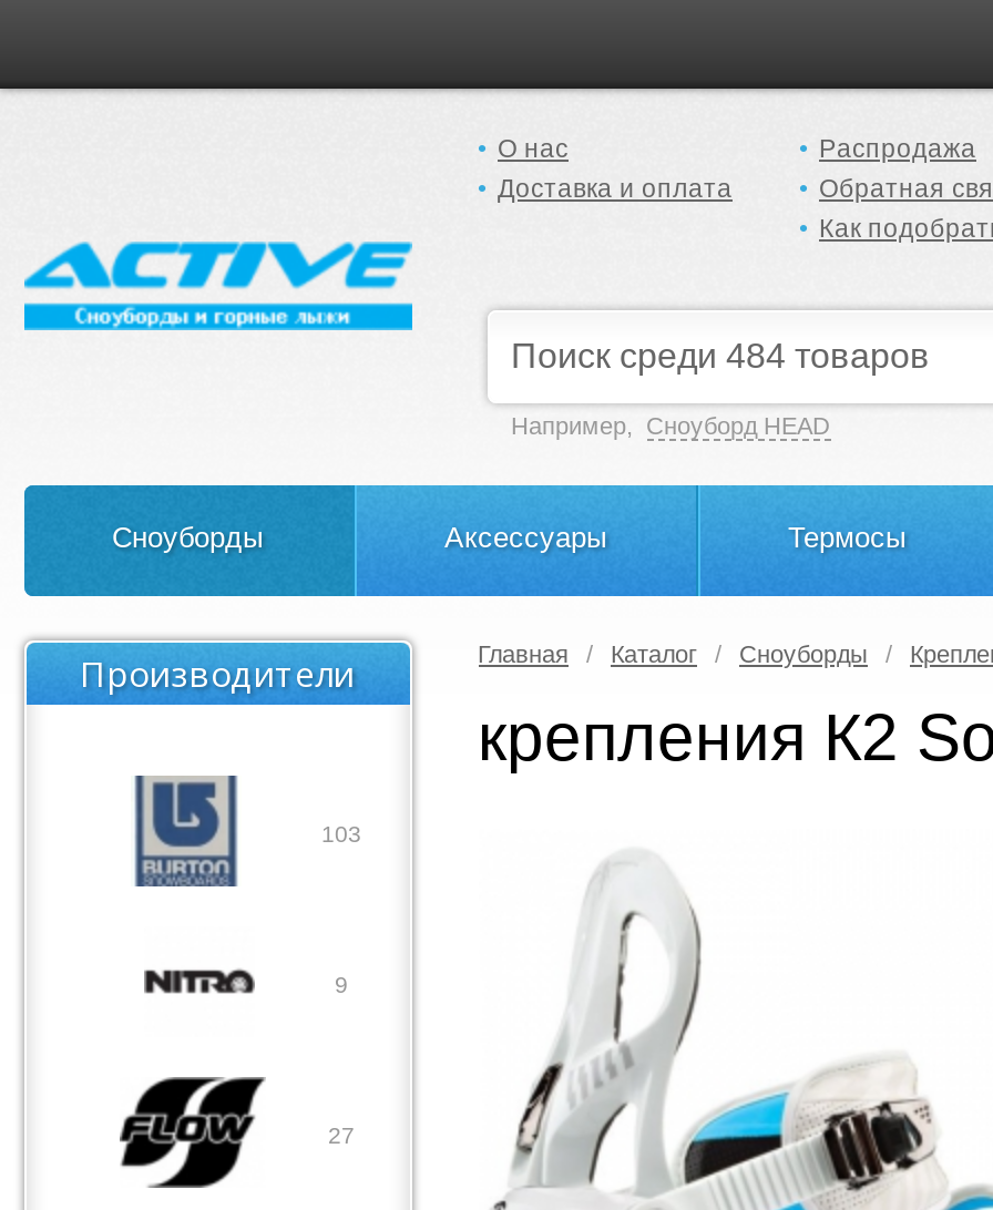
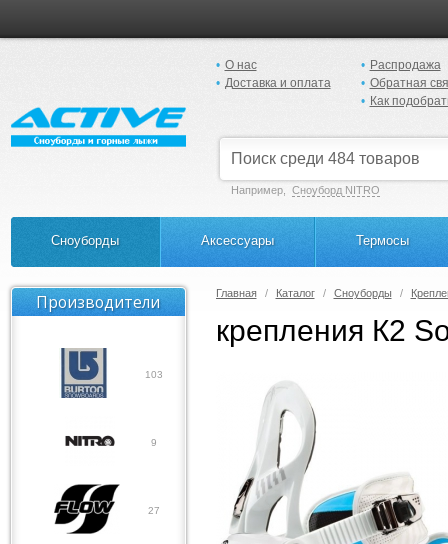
- Например, Сноуборд HEAD
+ Например, Сноуборд NITRO
